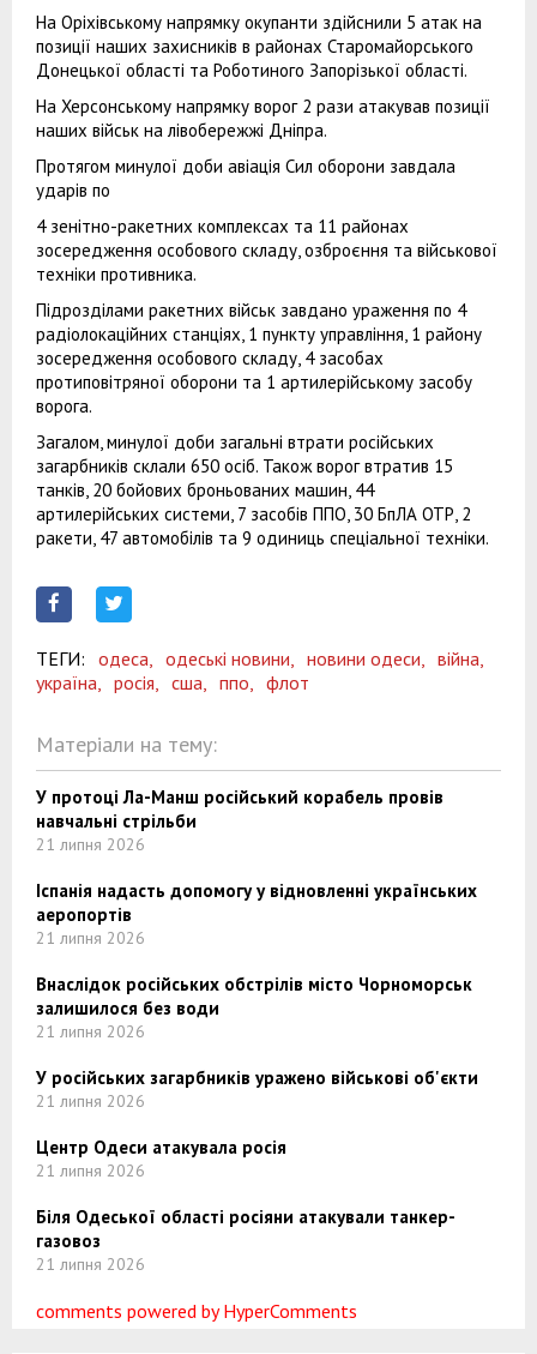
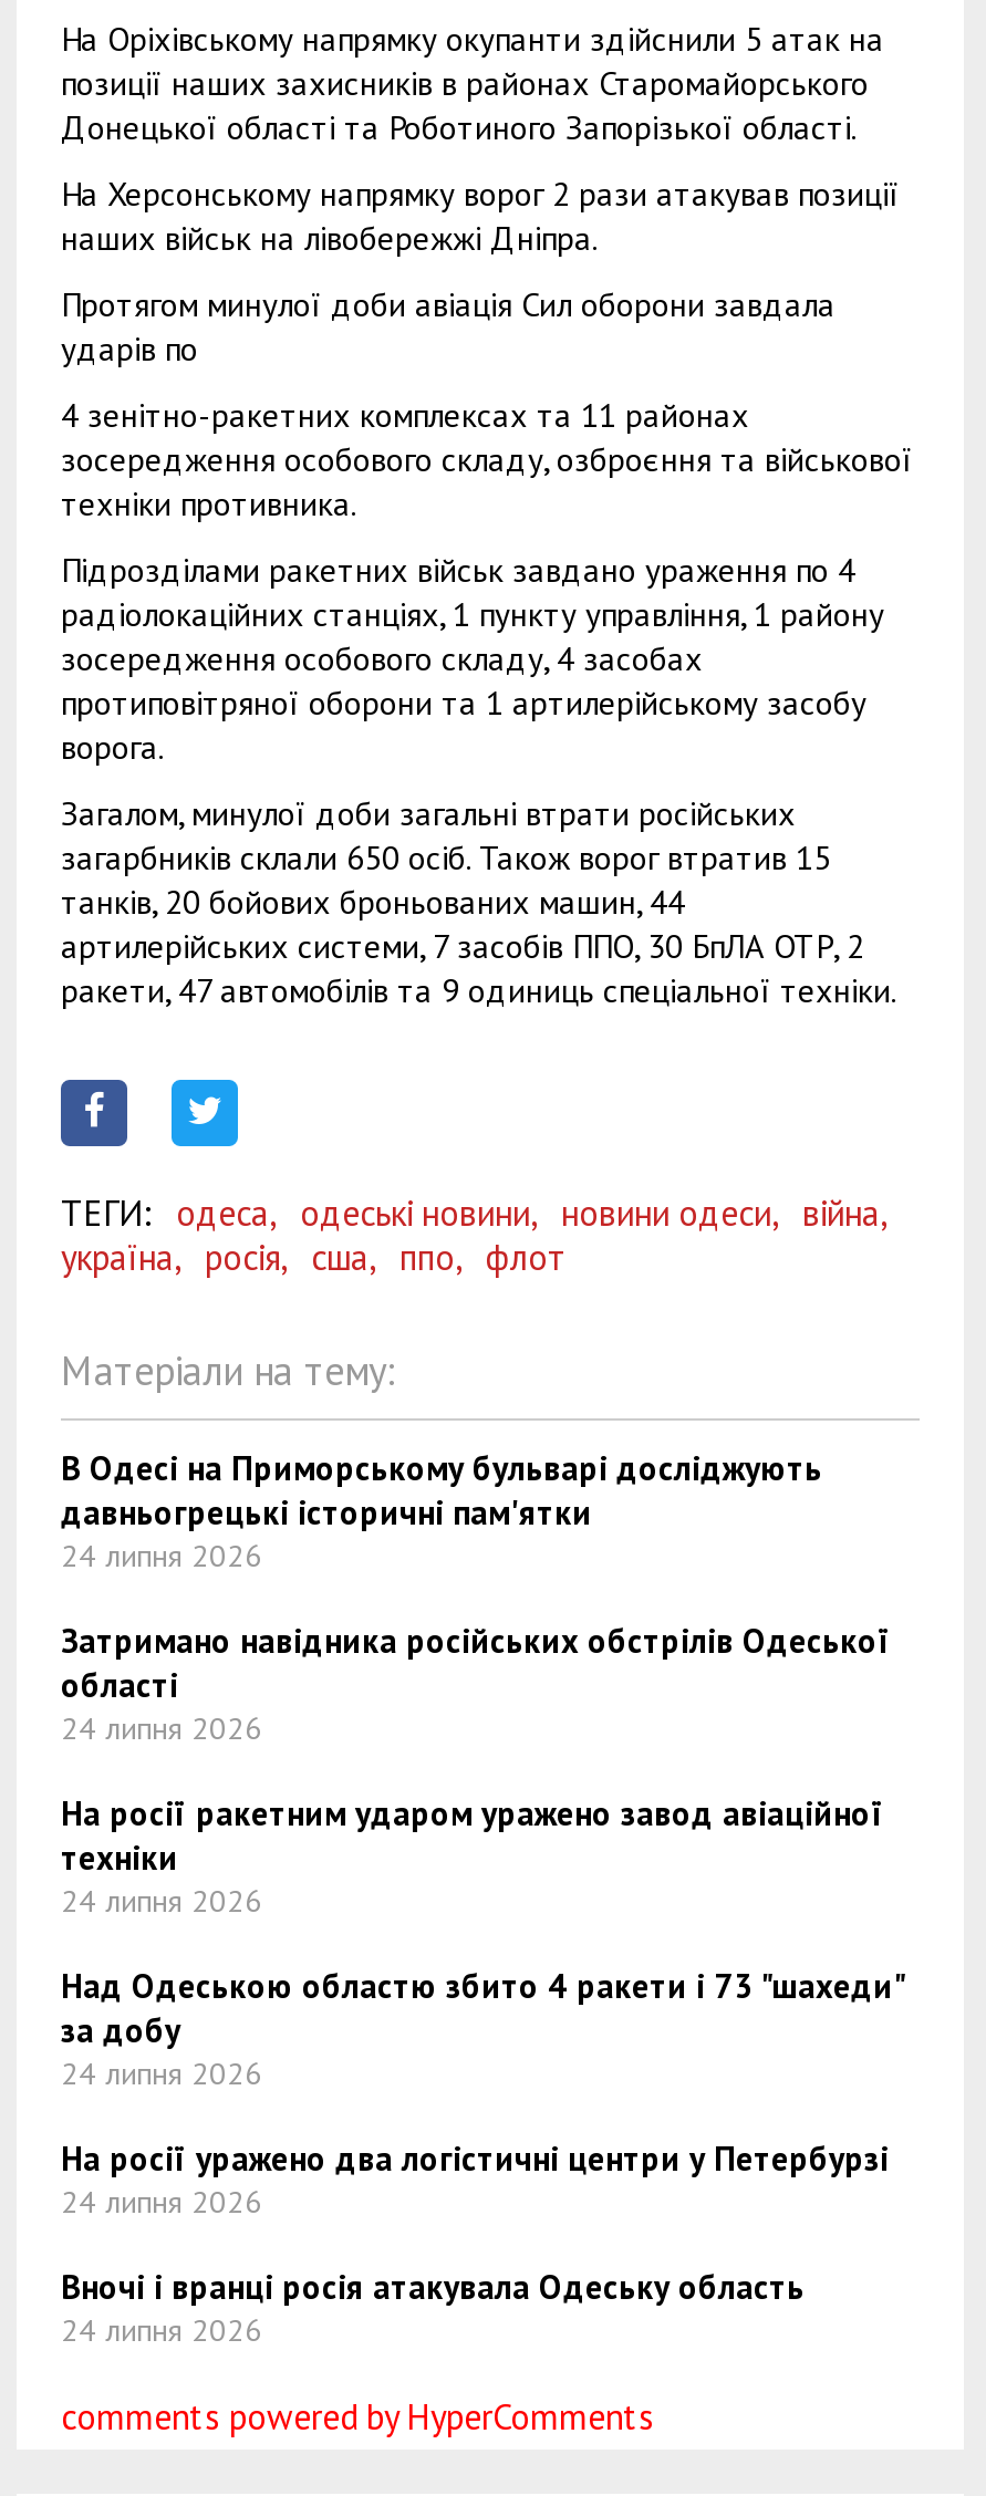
- У протоці Ла-Манш російський корабель провів
- навчальні стрільби
- 21 липня 2026
+ В Одесі на Приморському бульварі досліджують
+ давньогрецькі історичні пам'ятки
+ 24 липня 2026

- Іспанія надасть допомогу у відновленні українських
- аеропортів
- 21 липня 2026
+ Затримано навідника російських обстрілів Одеської
+ області
+ 24 липня 2026

- Внаслідок російських обстрілів місто Чорноморськ
- залишилося без води
- 21 липня 2026
+ На росії ракетним ударом уражено завод авіаційної
+ техніки
+ 24 липня 2026

- У російських загарбників уражено військові об'єкти
- 21 липня 2026
+ Над Одеською областю збито 4 ракети і 73 "шахеди"
+ за добу
+ 24 липня 2026

- Центр Одеси атакувала росія
- 21 липня 2026
+ На росії уражено два логістичні центри у Петербурзі
+ 24 липня 2026

- Біля Одеської області росіяни атакували танкер-
- газовоз
- 21 липня 2026
+ Вночі і вранці росія атакувала Одеську область
+ 24 липня 2026
